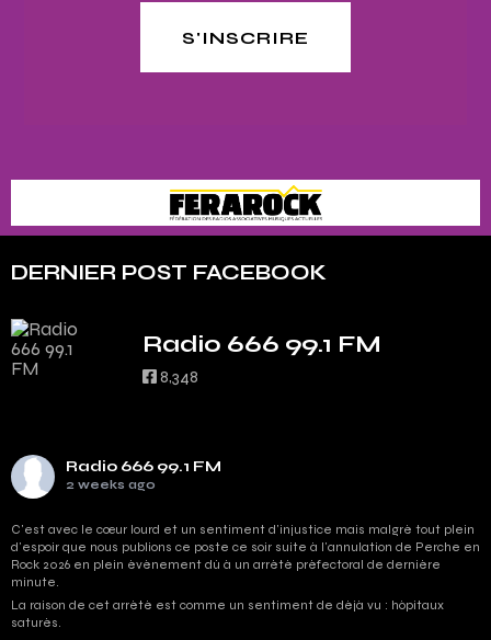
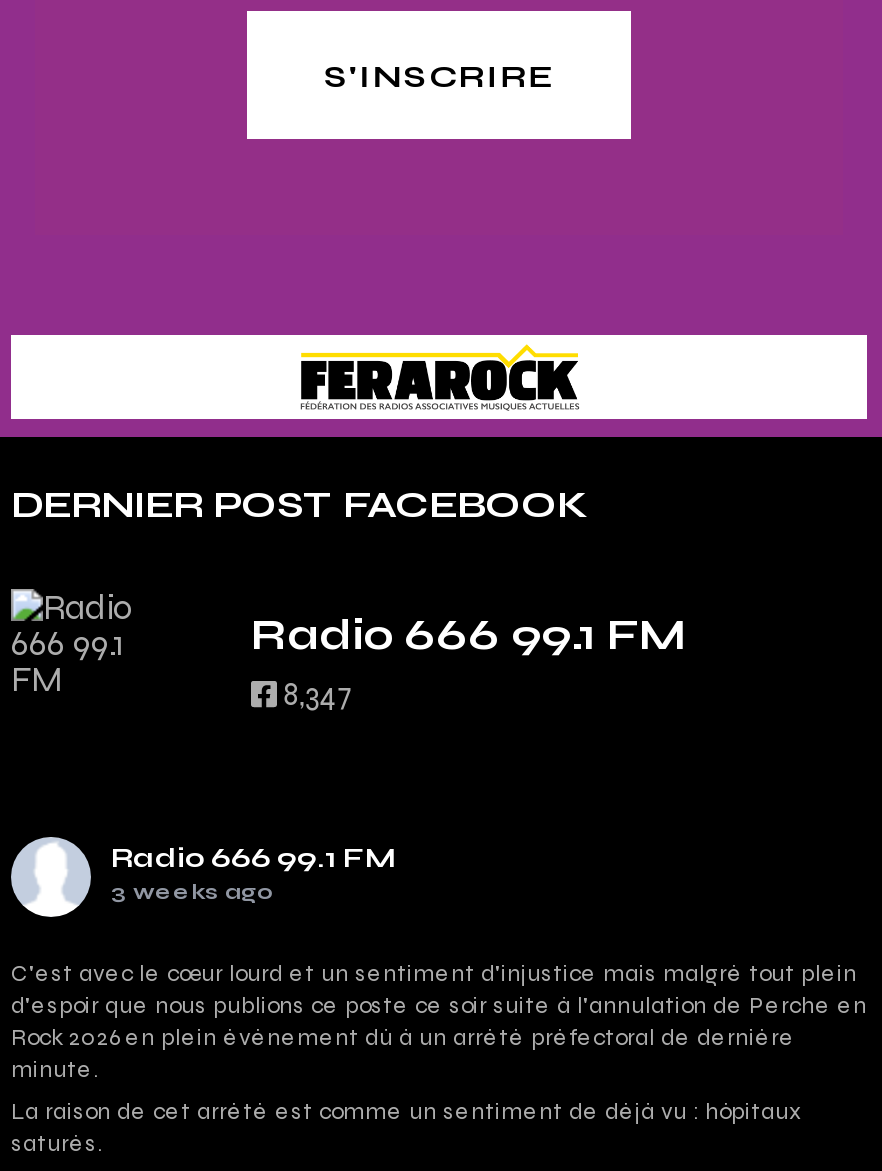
- 8,348
+ 8,347

- 2 weeks ago
+ 3 weeks ago
